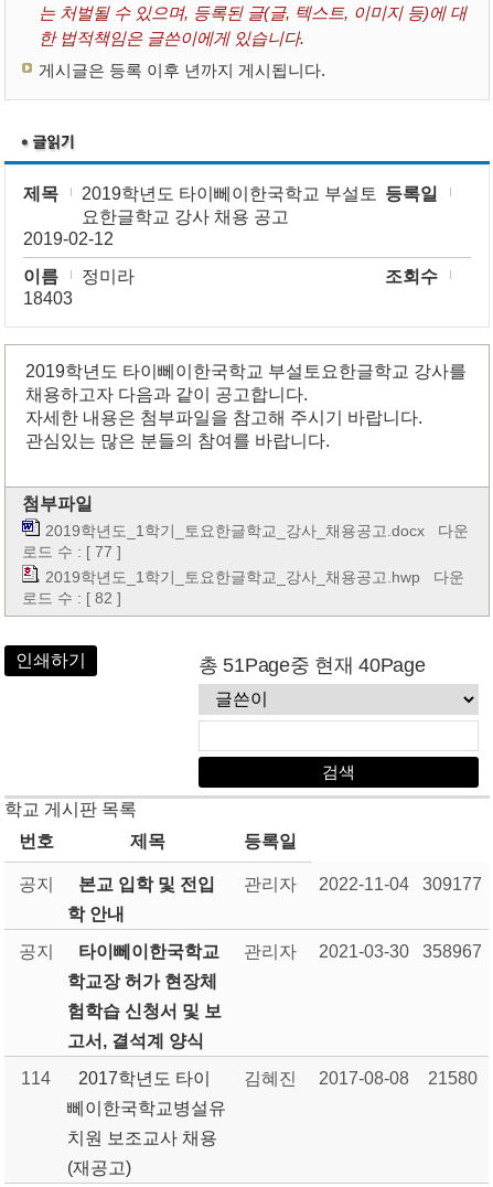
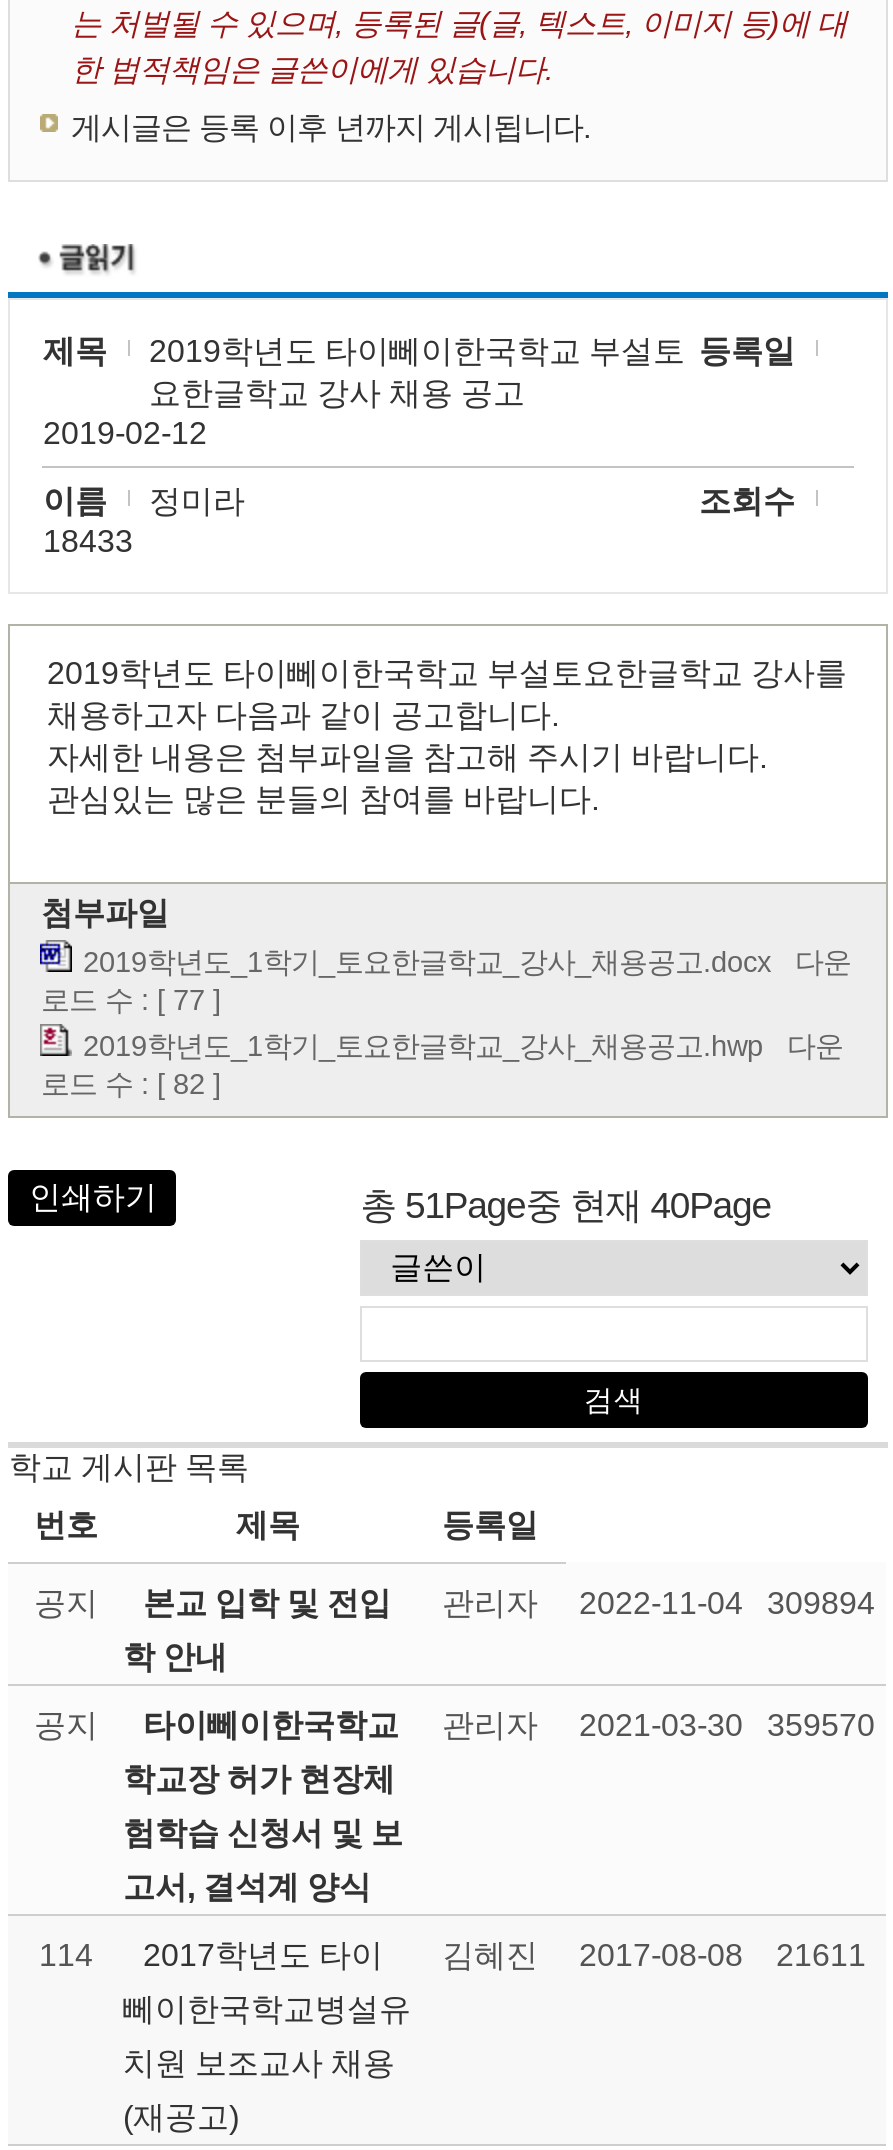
- 18403
+ 18433

- 공지 본교 입학 및 전입 관리자 2022-11-04 309177
+ 공지 본교 입학 및 전입 관리자 2022-11-04 309894

- 공지 타이뻬이한국학교 관리자 2021-03-30 358967
+ 공지 타이뻬이한국학교 관리자 2021-03-30 359570

- 114 2017학년도 타이 김혜진 2017-08-08 21580
+ 114 2017학년도 타이 김혜진 2017-08-08 21611
